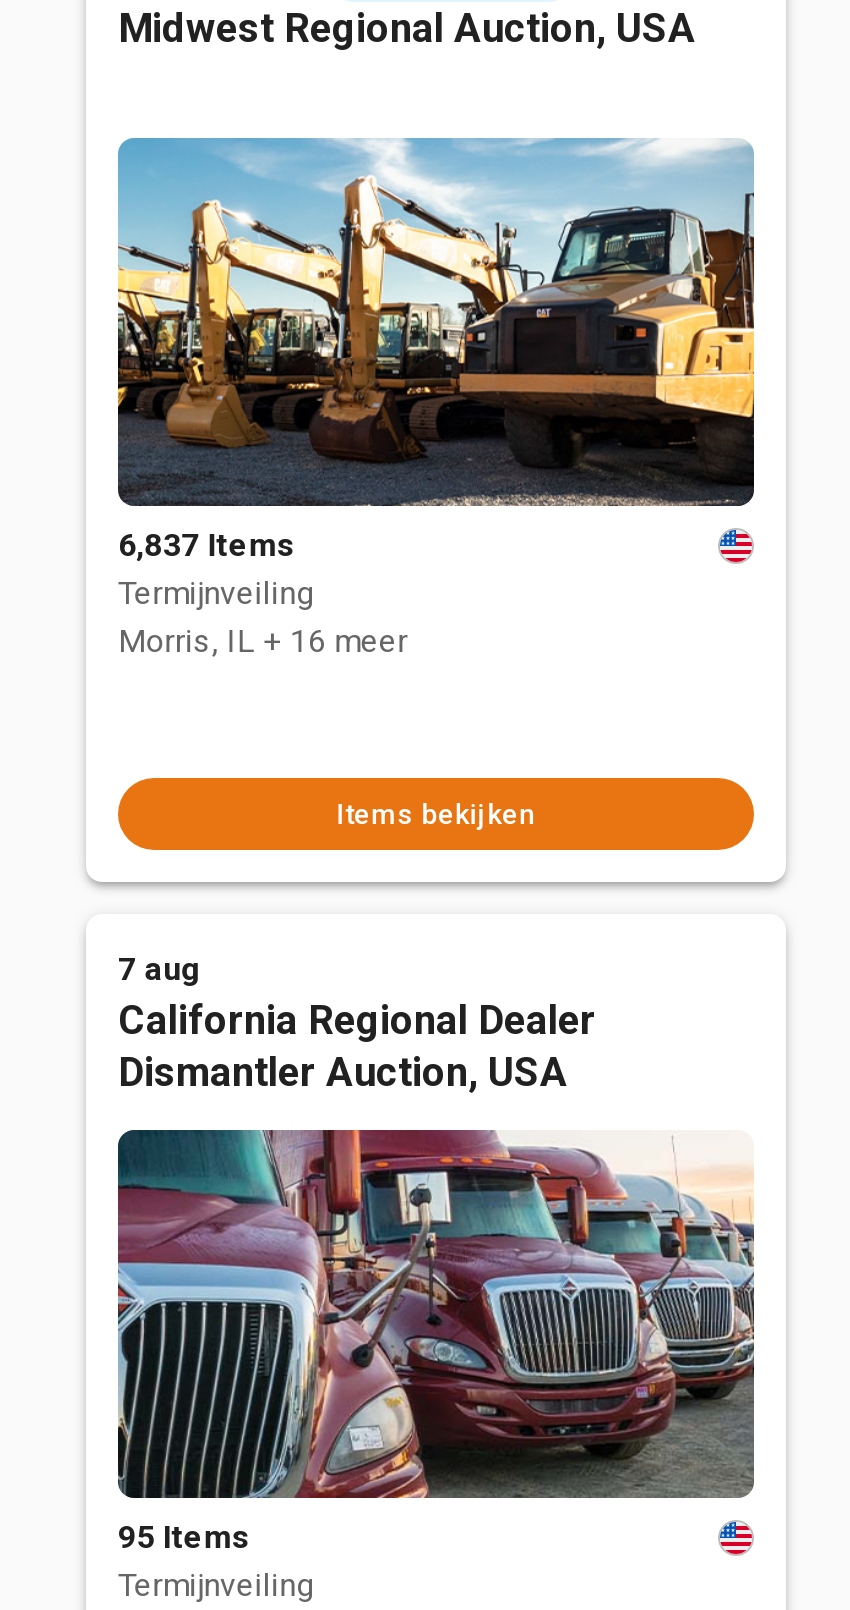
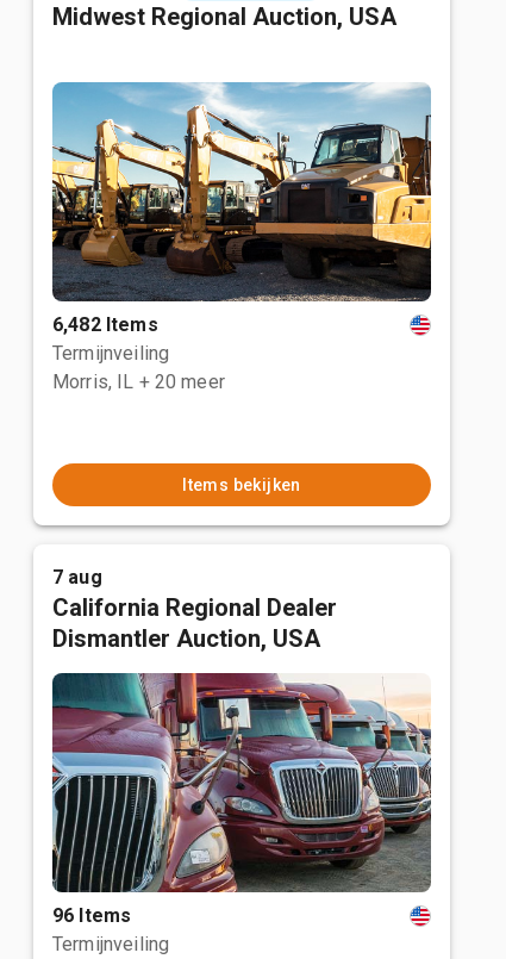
- 6,837 Items
+ 6,482 Items

- Morris, IL + 16 meer
+ Morris, IL + 20 meer

- 95 Items
+ 96 Items
